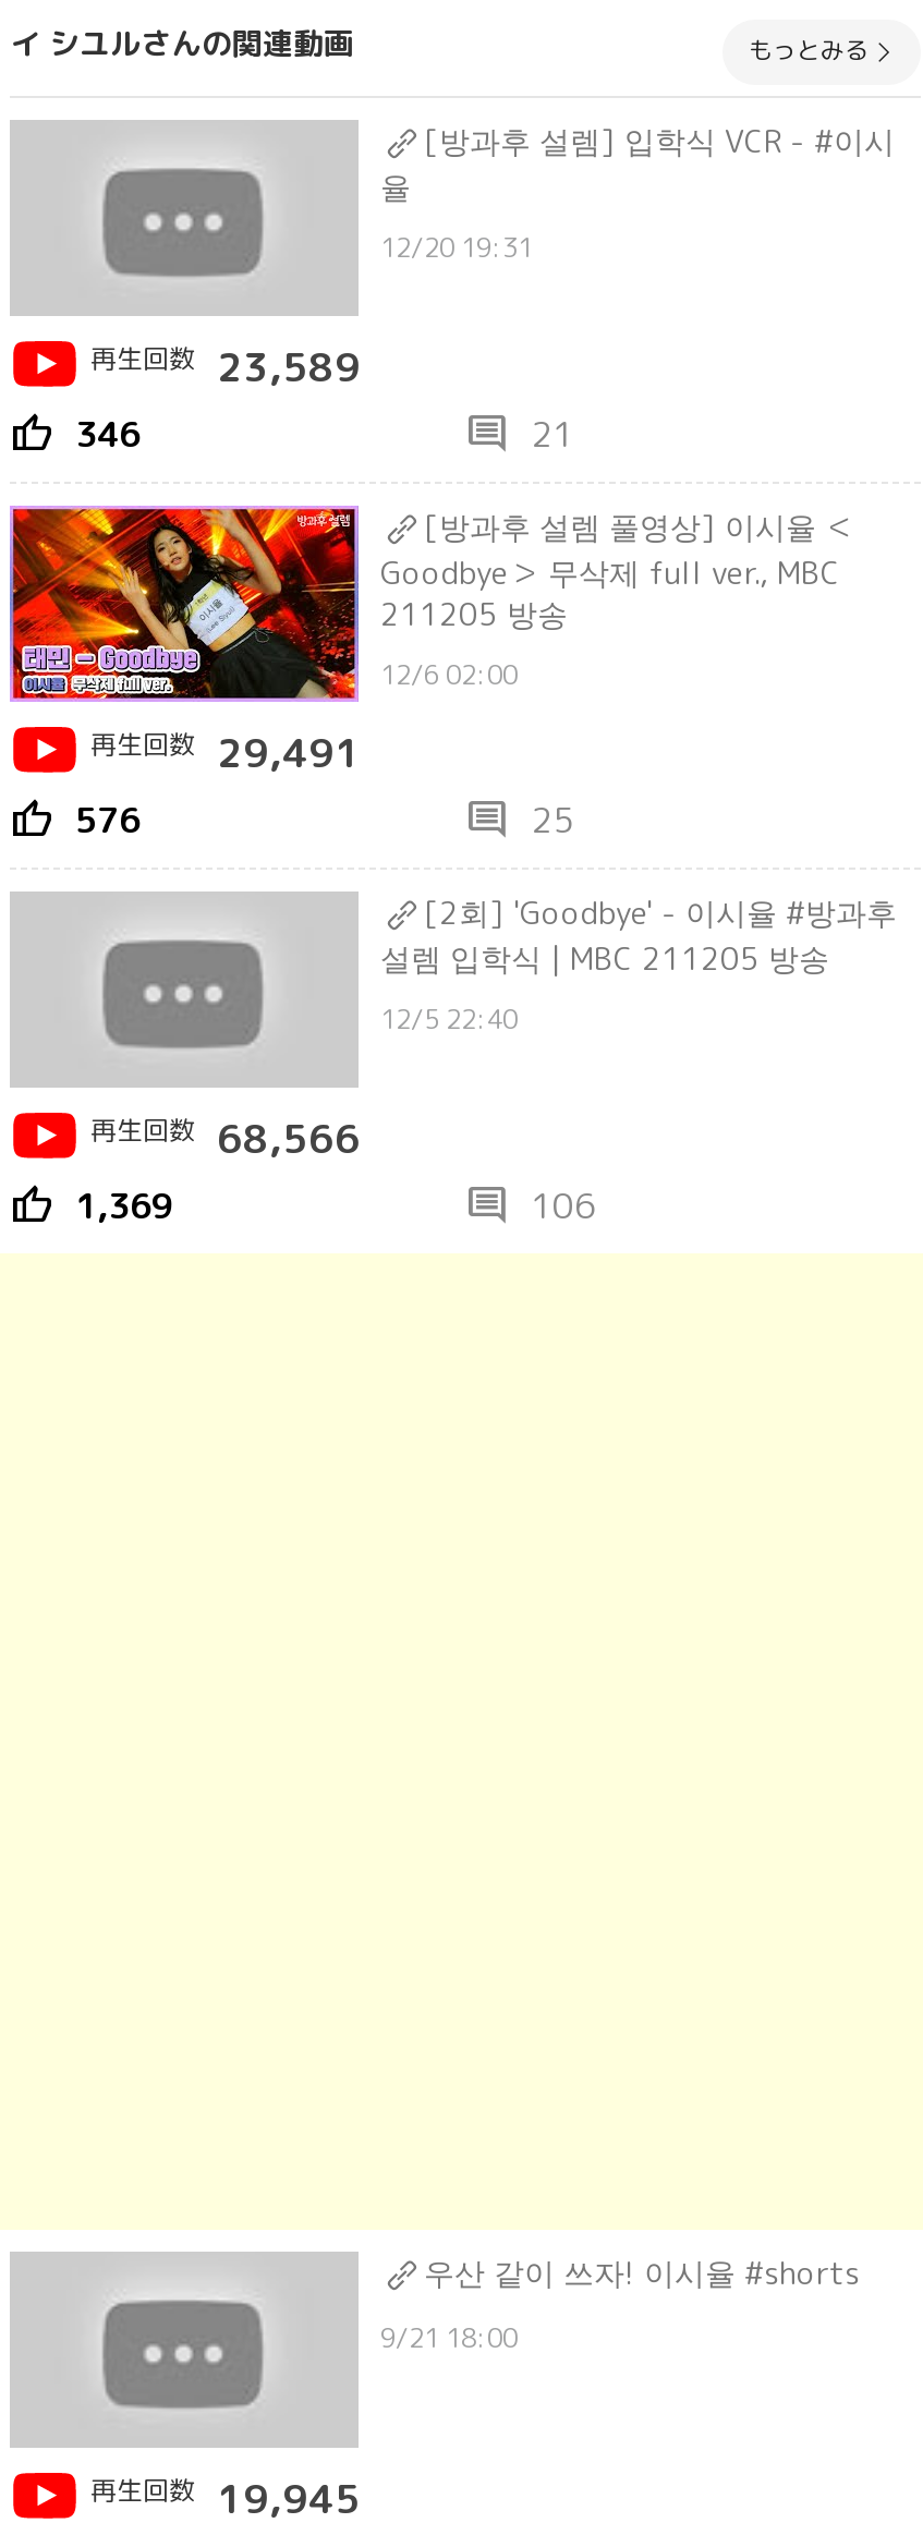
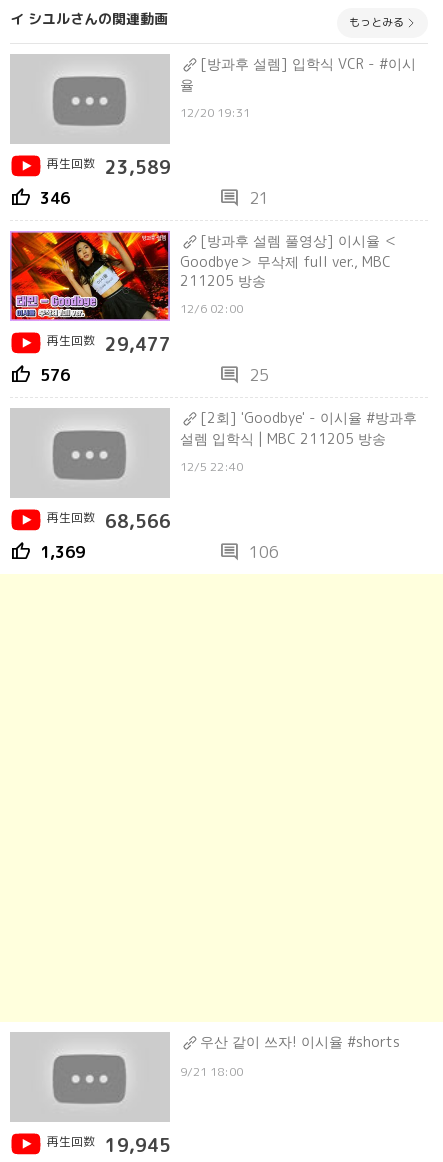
- 再生回数 29,491
+ 再生回数 29,477
